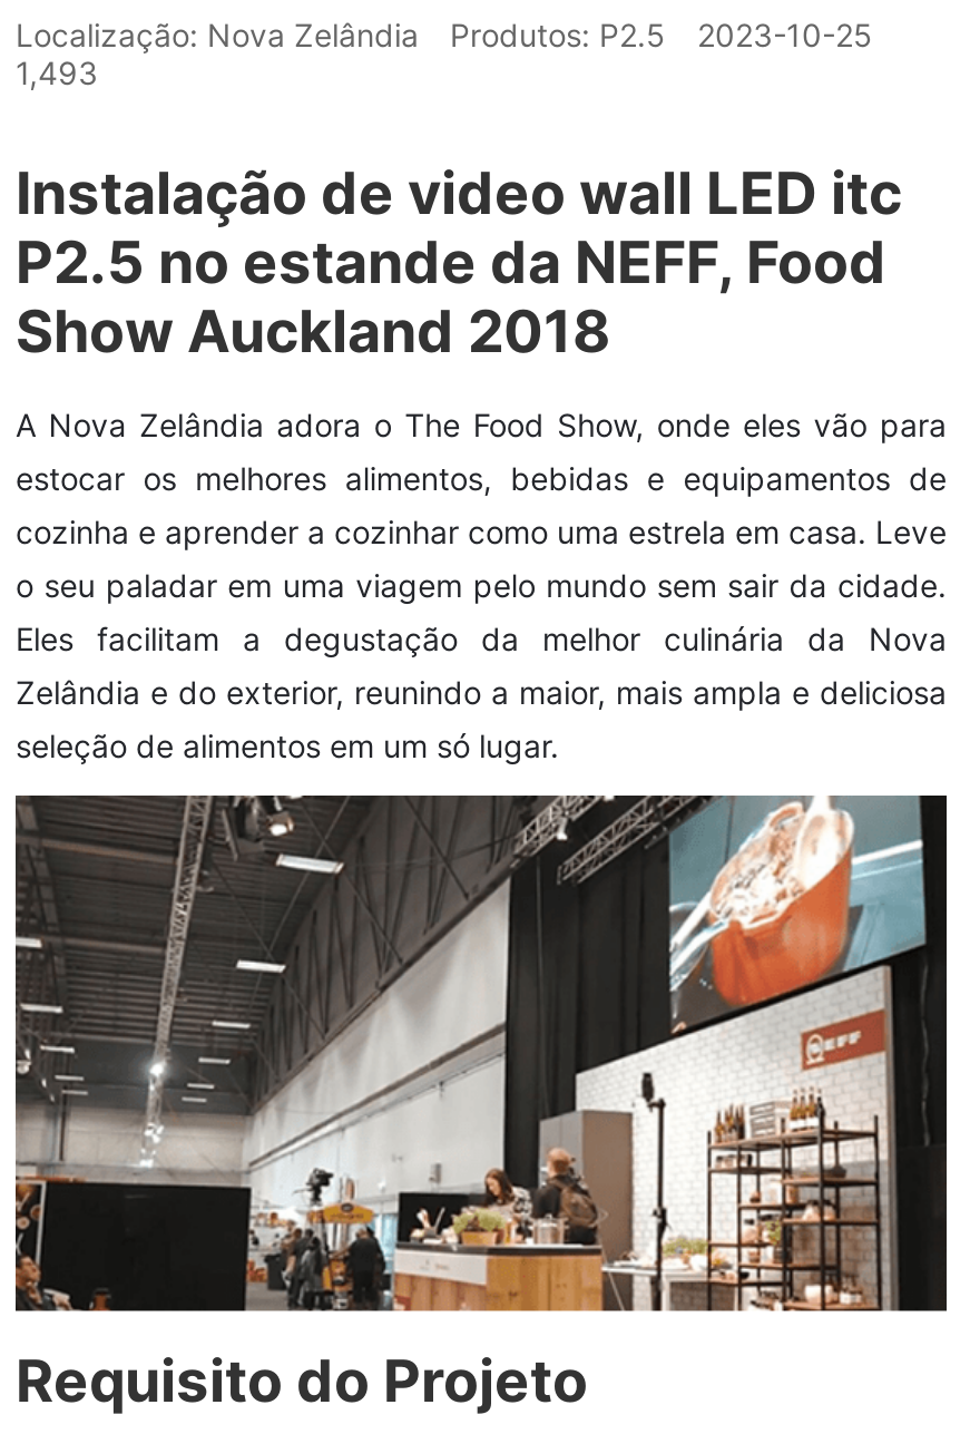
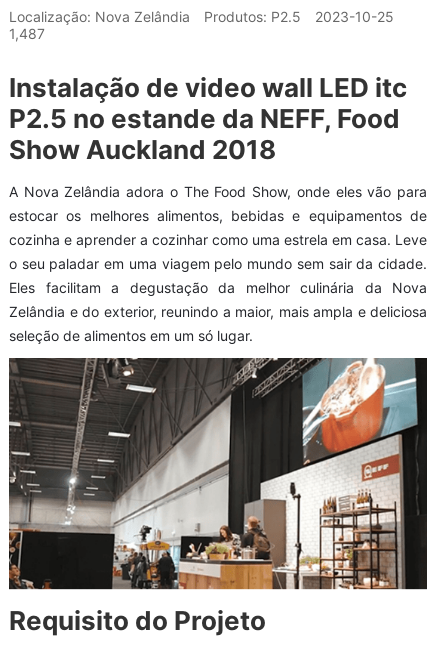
- 1,493
+ 1,487
